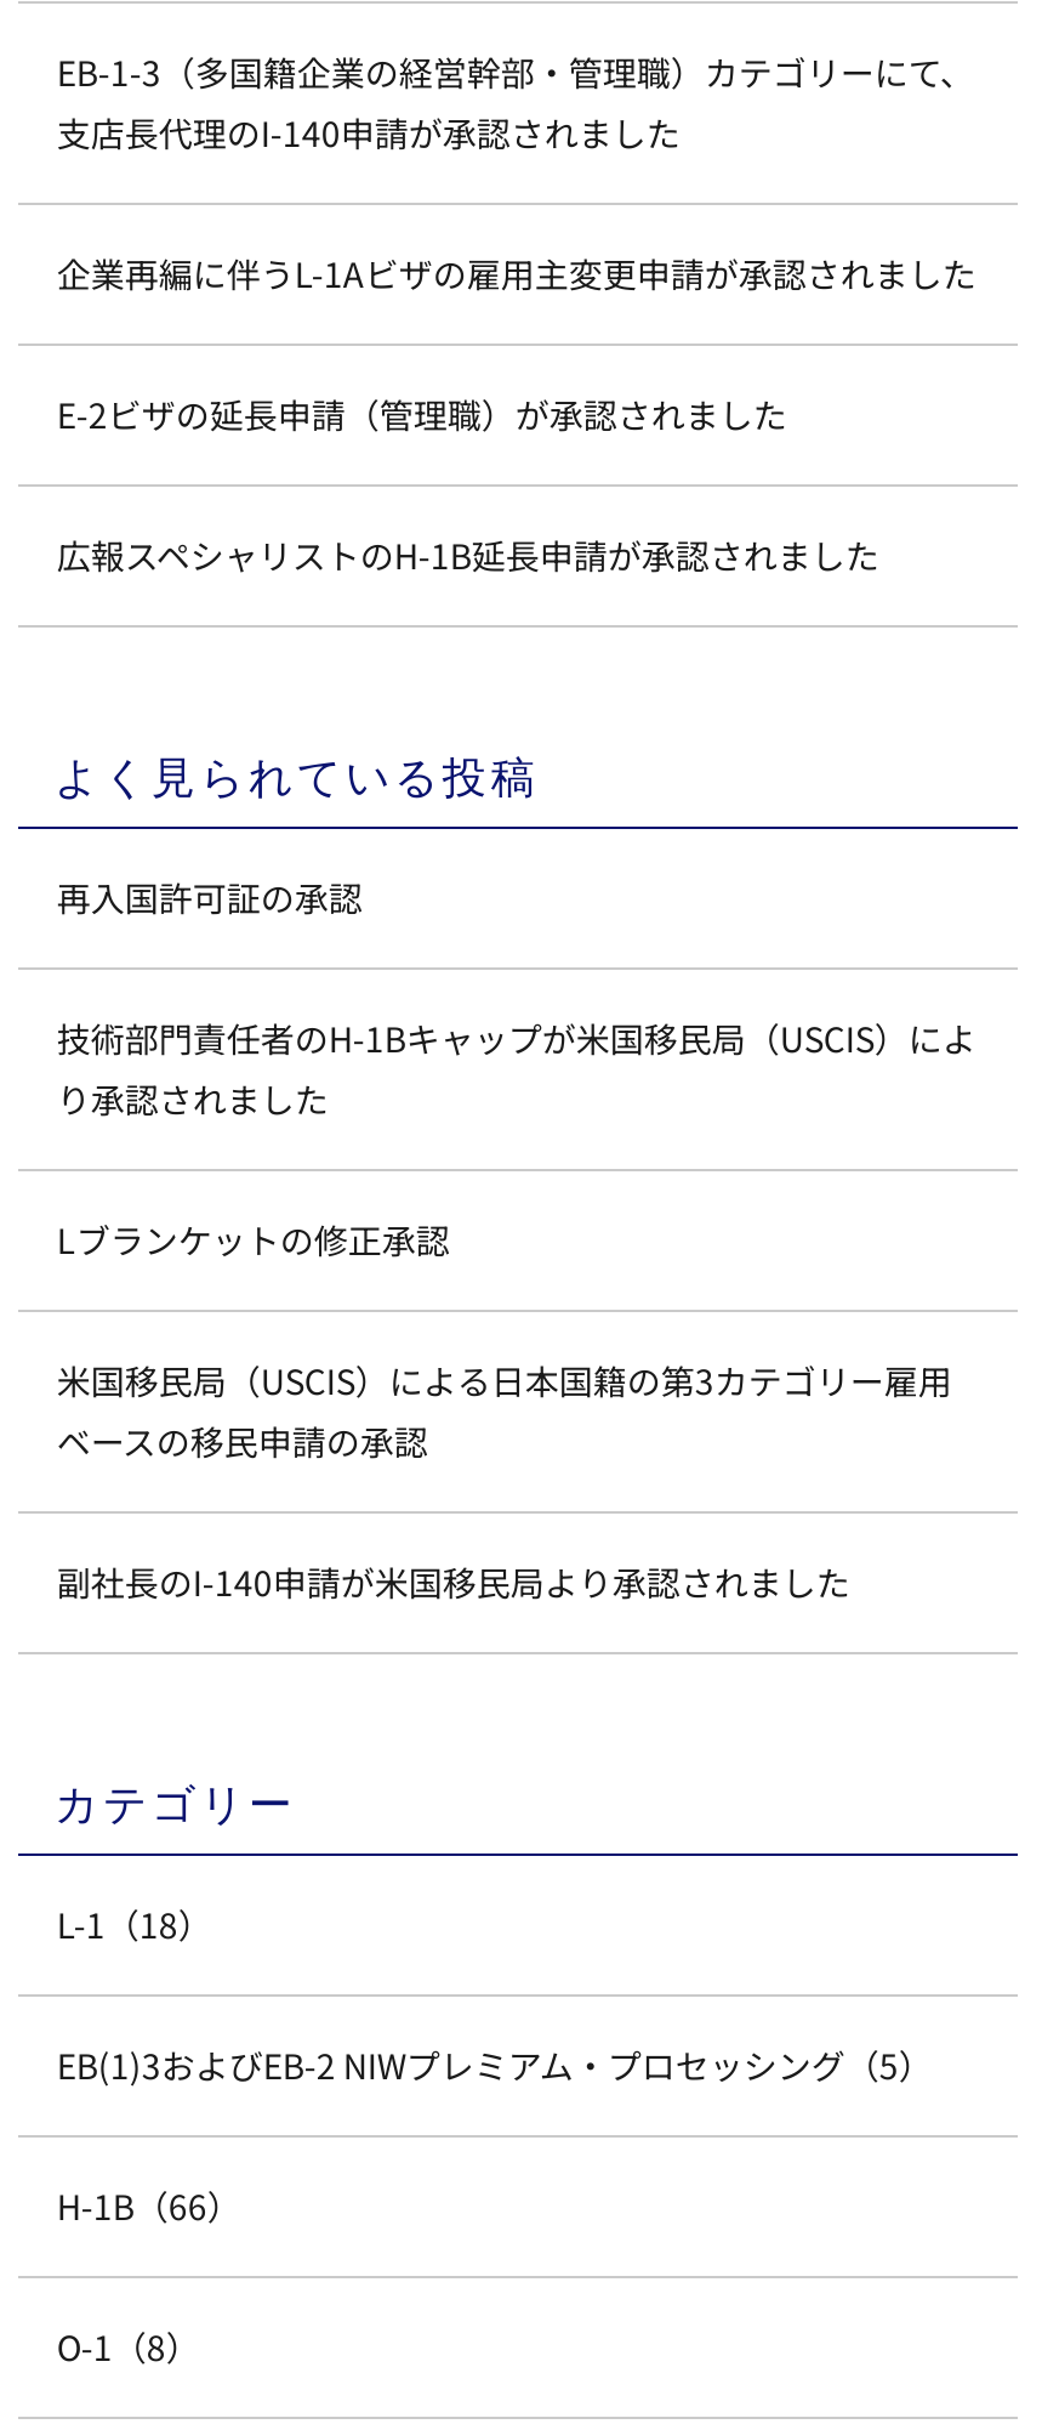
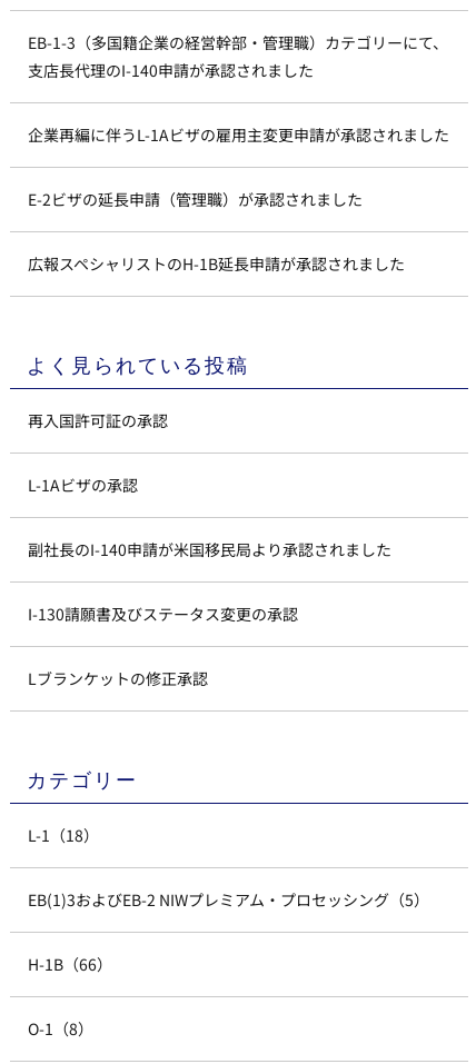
- 技術部門責任者のH-1Bキャップが米国移民局（USCIS）によ
- り承認されました
- 米国移民局（USCIS）による日本国籍の第3カテゴリー雇用
- ベースの移民申請の承認
+ L-1Aビザの承認

moved down: Lブランケットの修正承認

moved up: 副社長のI-140申請が米国移民局より承認されました

+ I-130請願書及びステータス変更の承認
